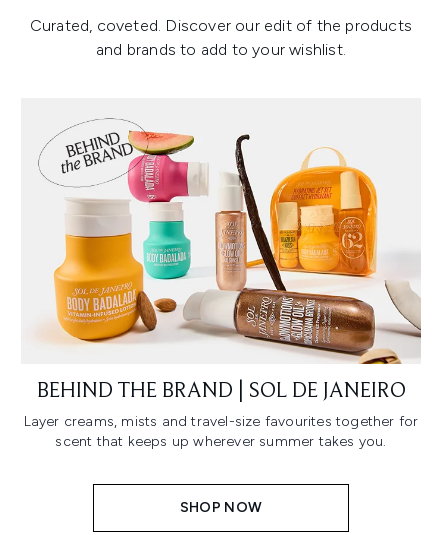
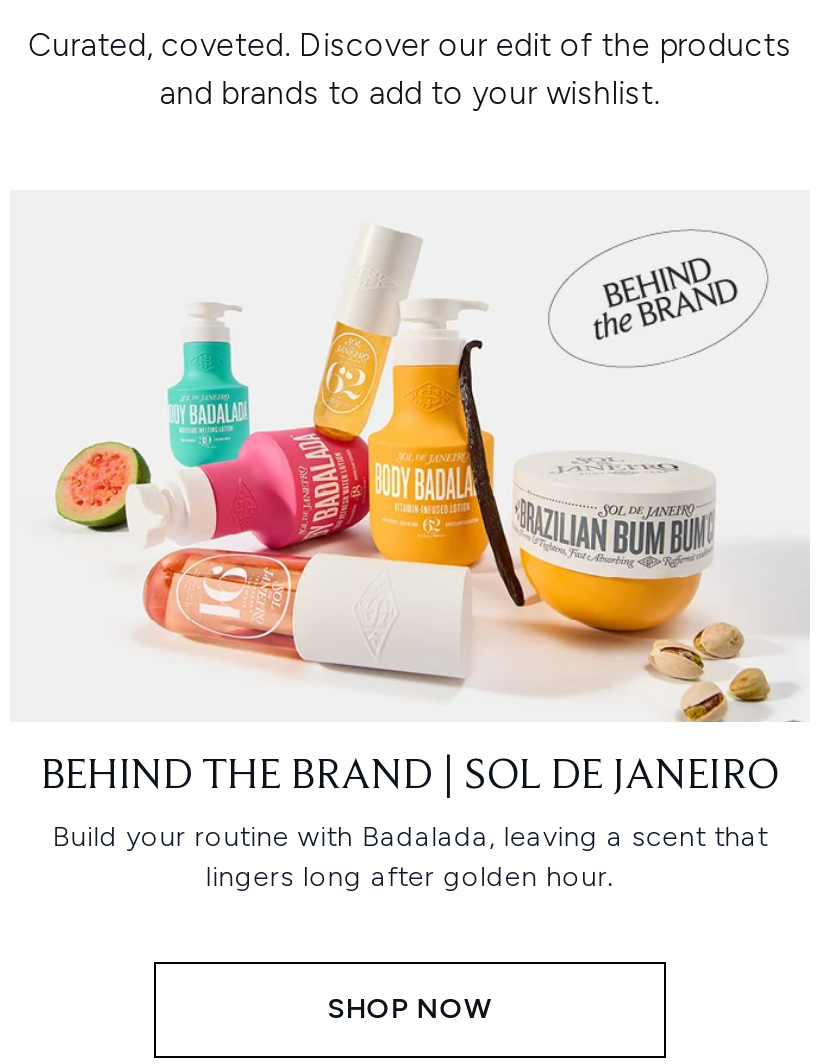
- [image]
+ [image]

- Layer creams, mists and travel-size favourites together for
- scent that keeps up wherever summer takes you.
+ Build your routine with Badalada, leaving a scent that
+ lingers long after golden hour.
